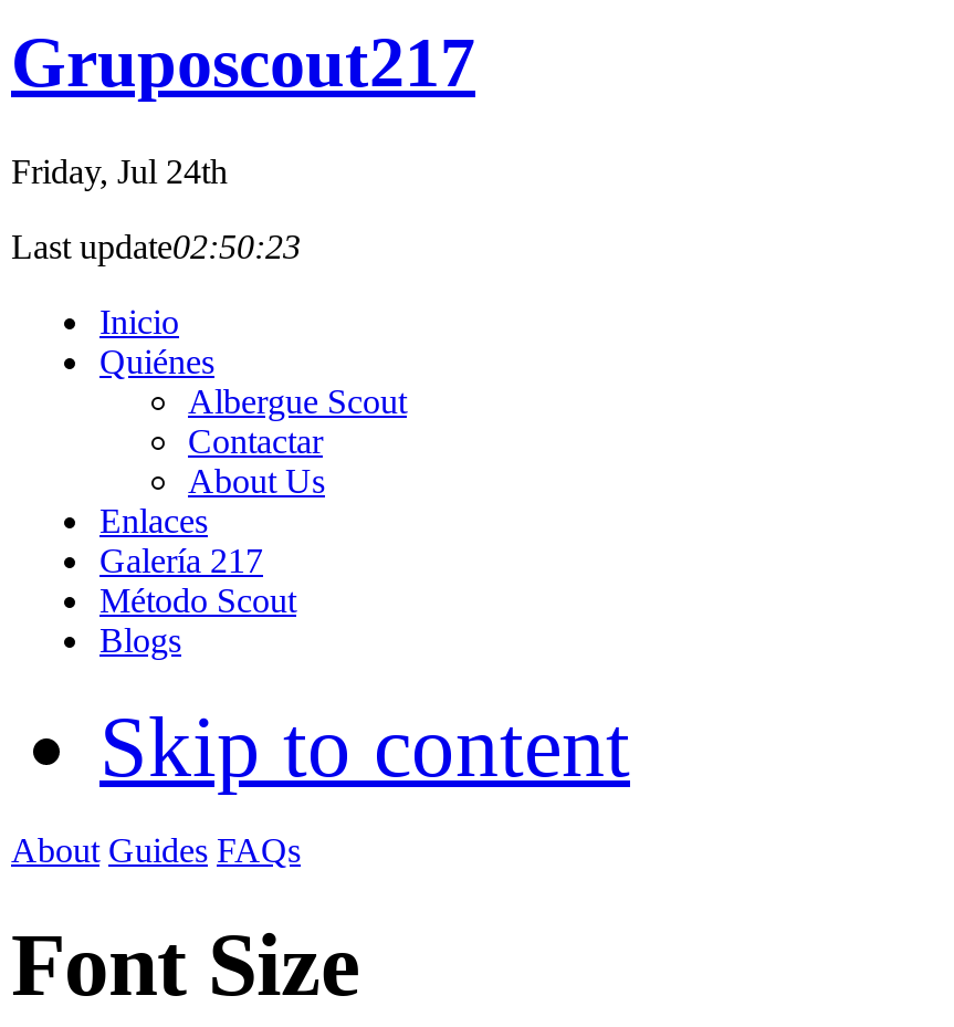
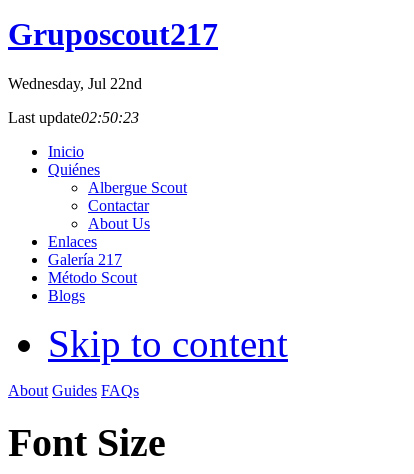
- Friday, Jul 24th
+ Wednesday, Jul 22nd
